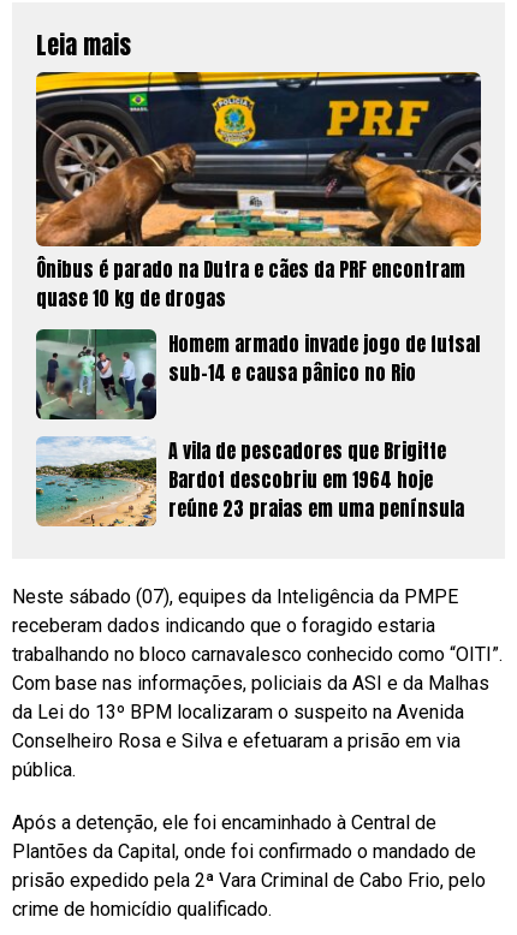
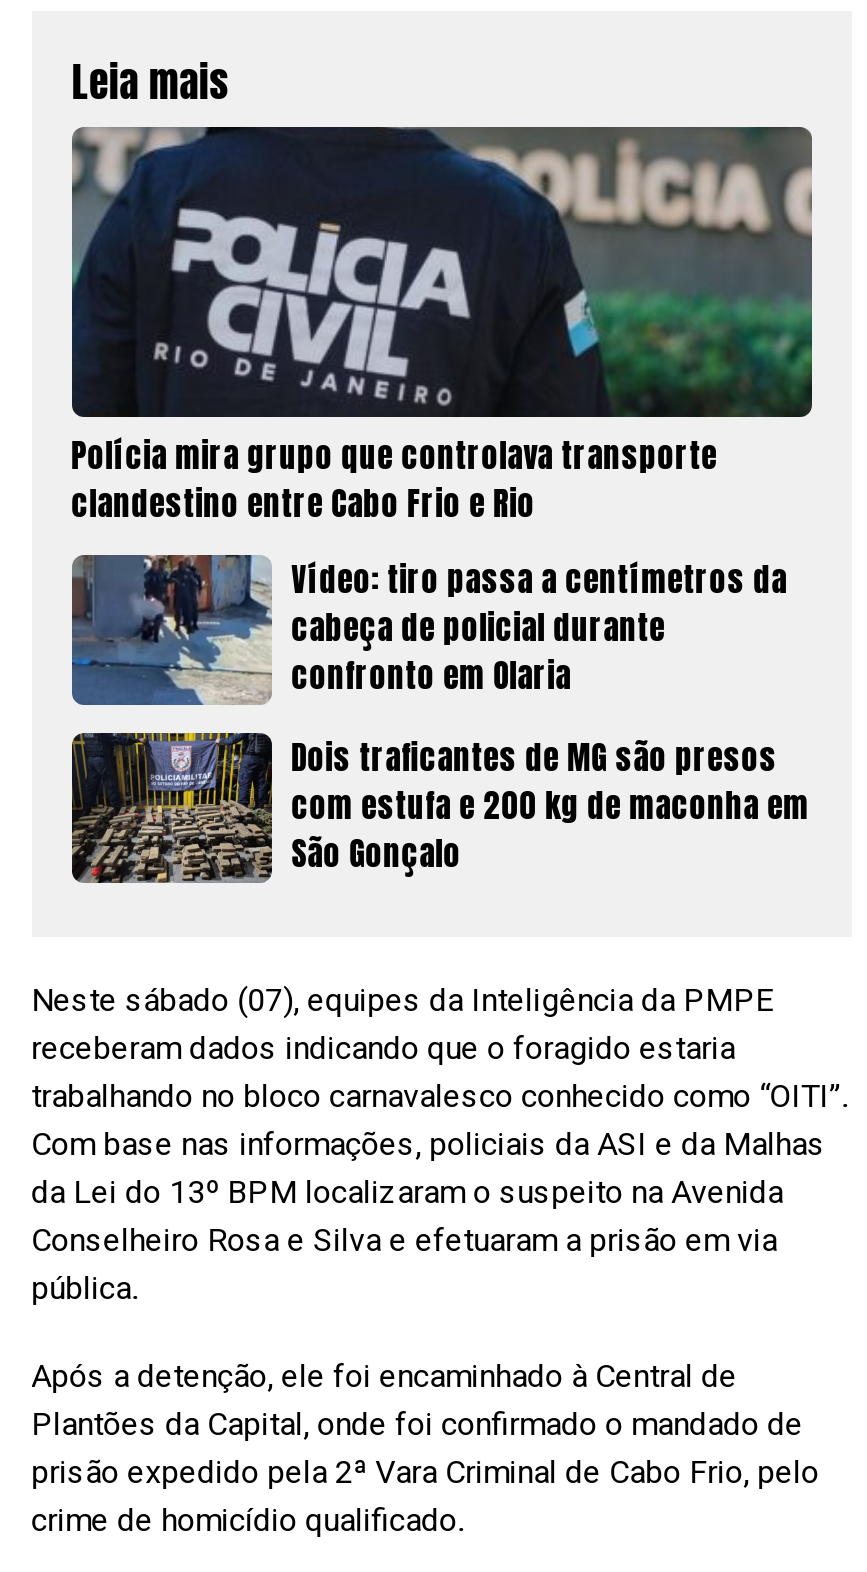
- [image]
- Ônibus é parado na Dutra e cães da PRF encontram
- quase 10 kg de drogas
+ [image]
+ Polícia mira grupo que controlava transporte
+ clandestino entre Cabo Frio e Rio

- [image]
- Homem armado invade jogo de futsal
- sub-14 e causa pânico no Rio
+ [image]
+ Vídeo: tiro passa a centímetros da
+ cabeça de policial durante
+ confronto em Olaria

- [image]
- A vila de pescadores que Brigitte
- Bardot descobriu em 1964 hoje
- reúne 23 praias em uma península
+ [image]
+ Dois traficantes de MG são presos
+ com estufa e 200 kg de maconha em
+ São Gonçalo
